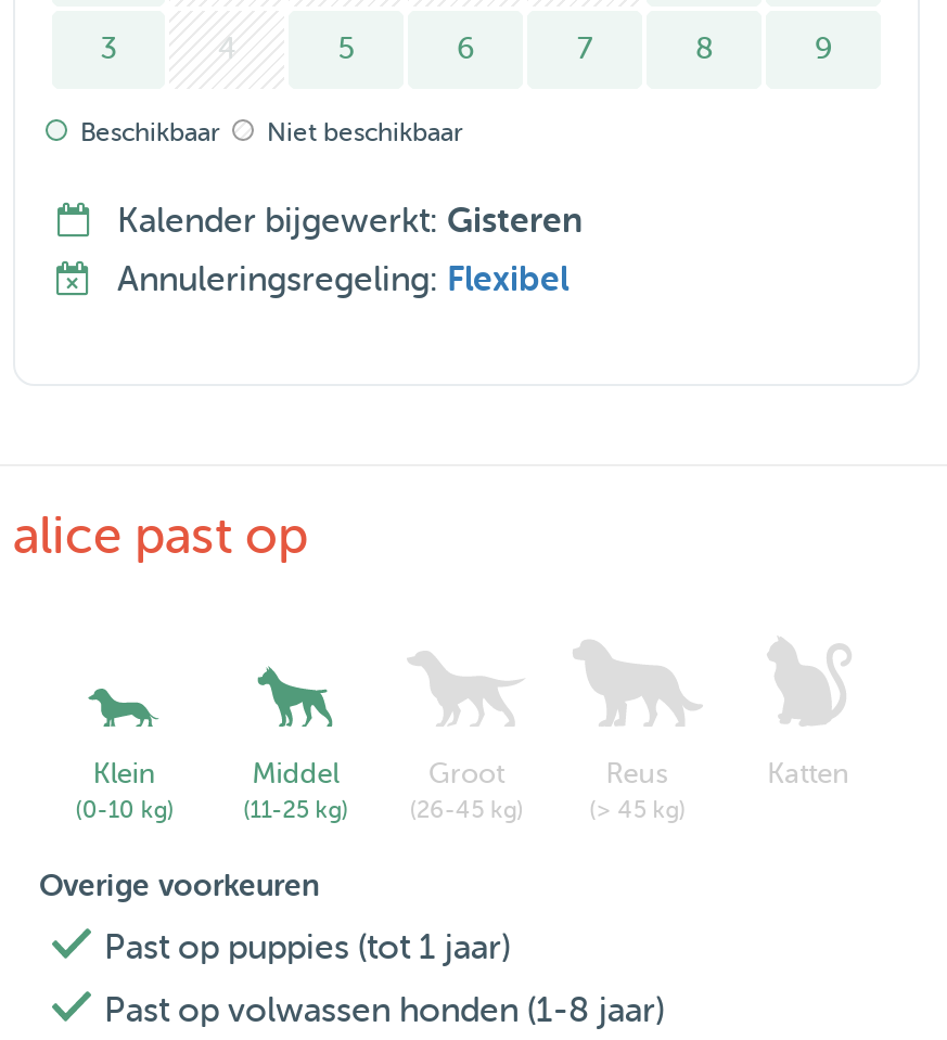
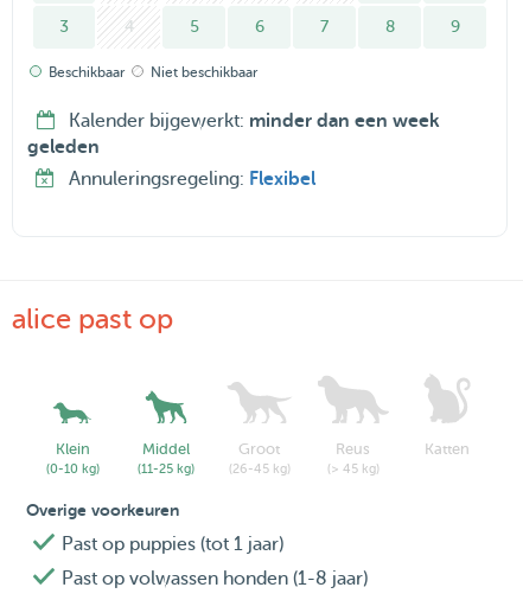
- Kalender bijgewerkt: Gisteren
+ Kalender bijgewerkt: minder dan een week
+ geleden
